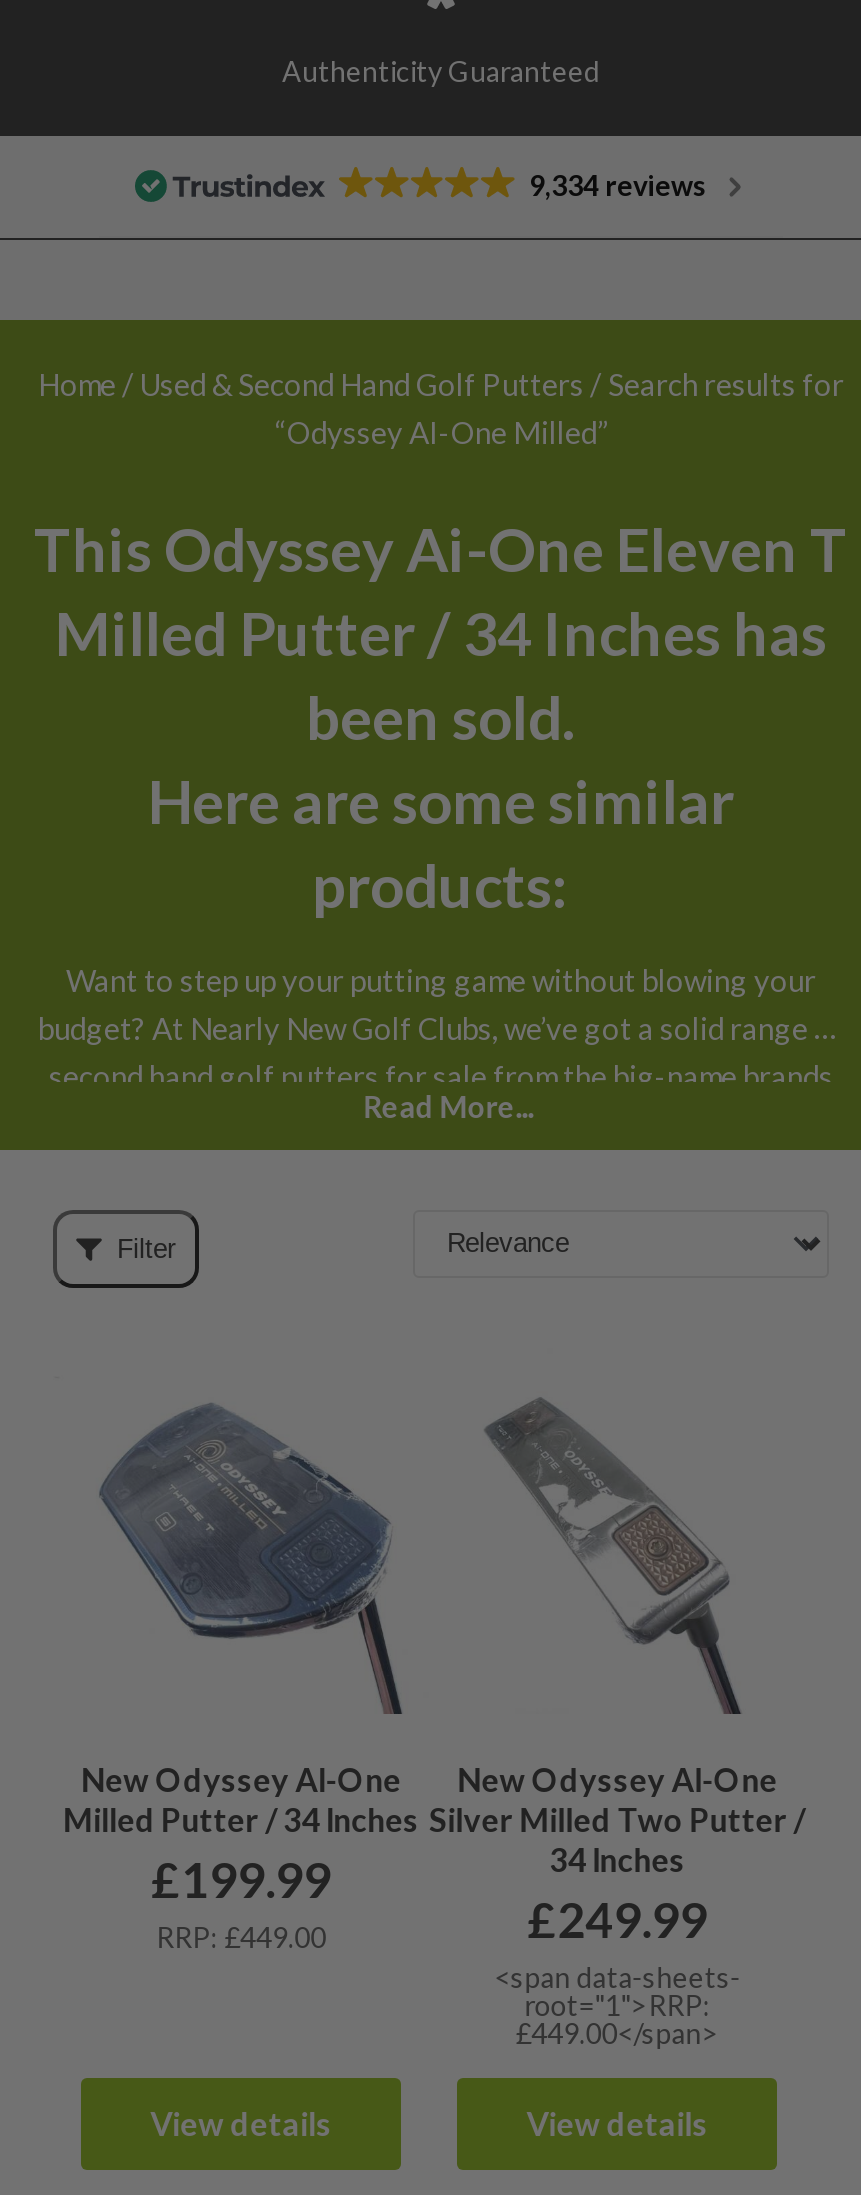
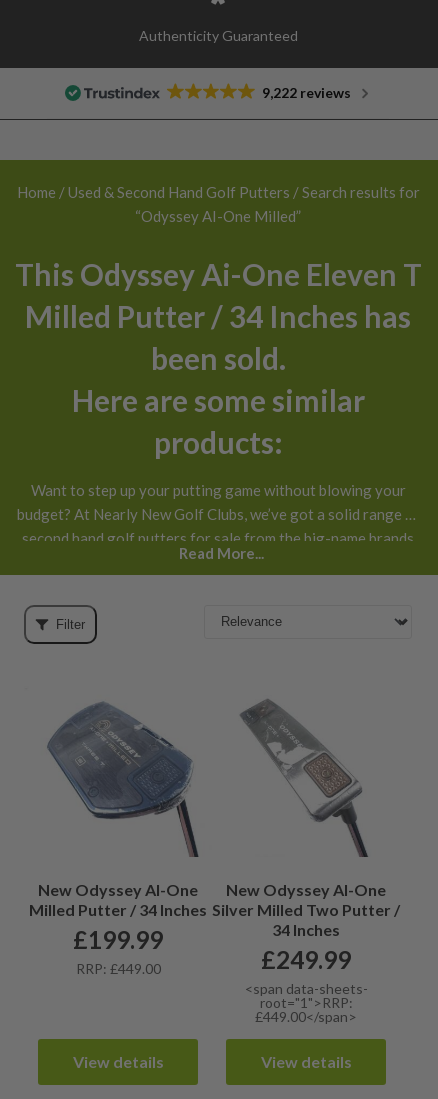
- 9,334 reviews
+ 9,222 reviews
